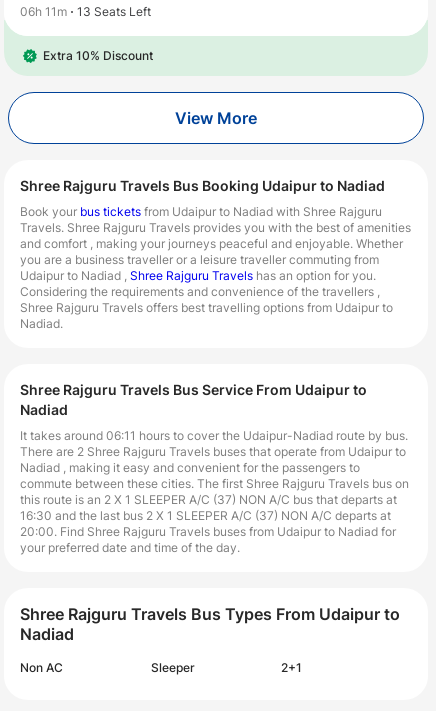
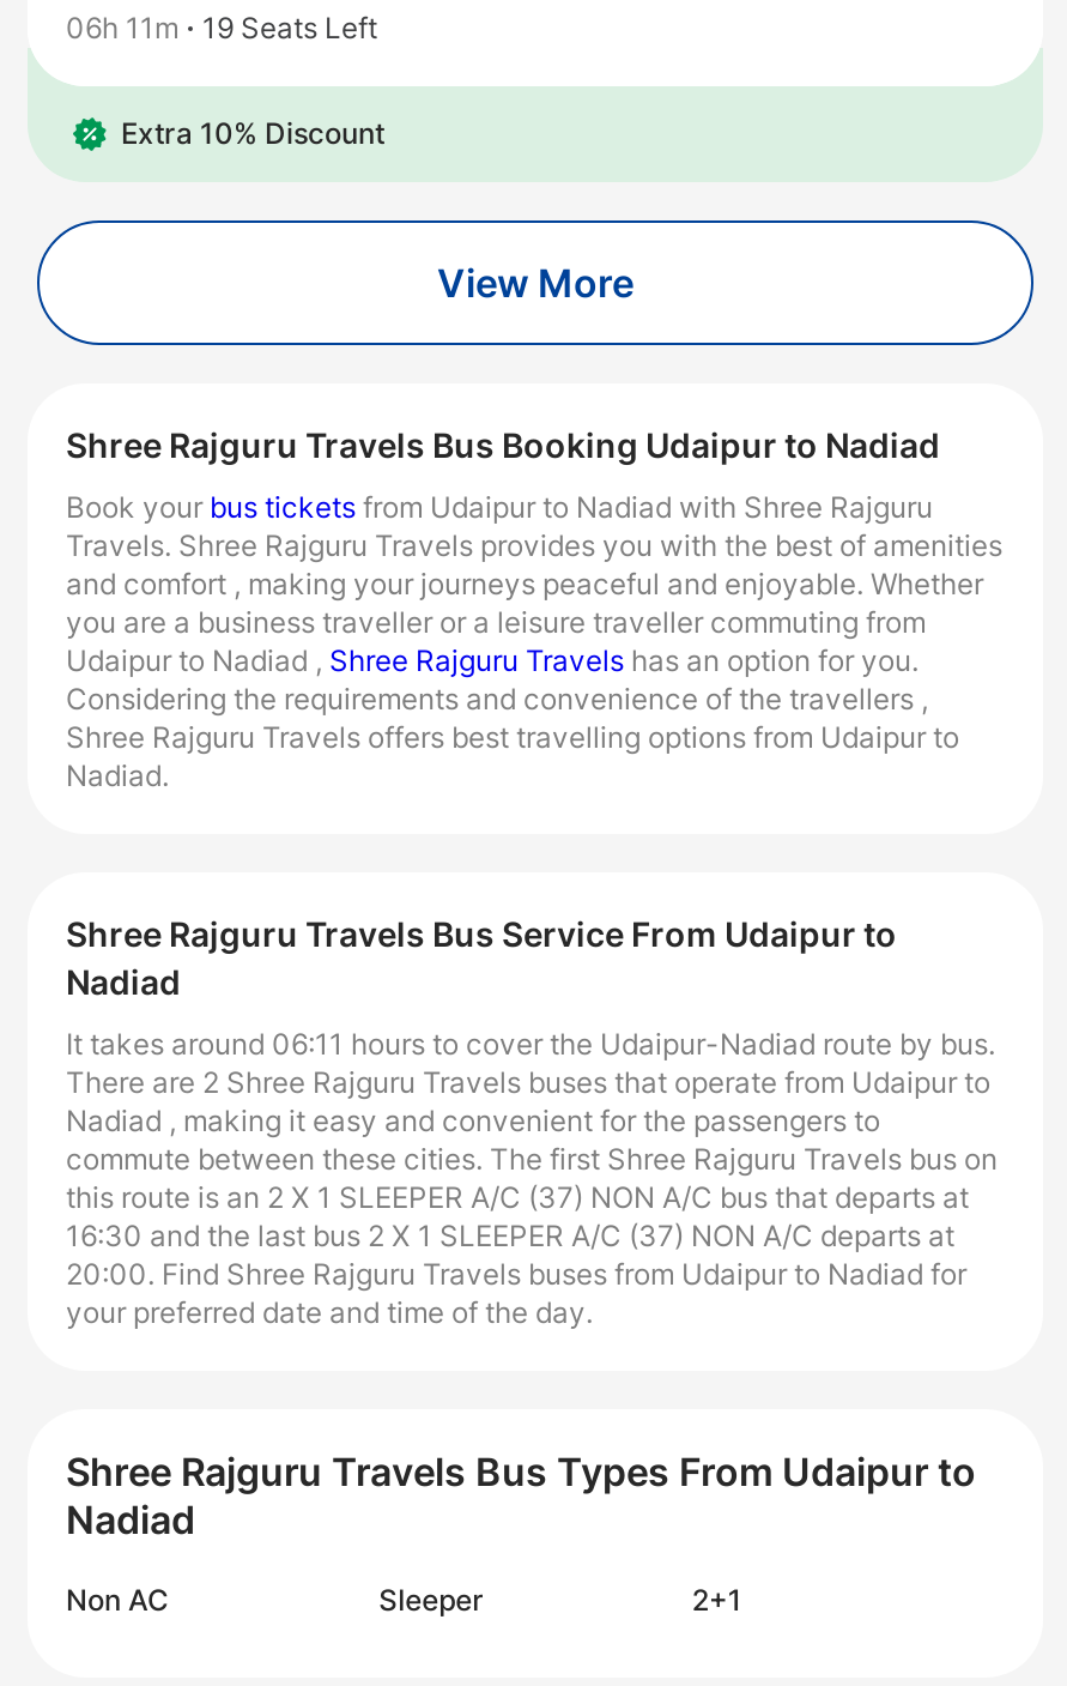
- 06h 11m 13 Seats Left
+ 06h 11m 19 Seats Left
